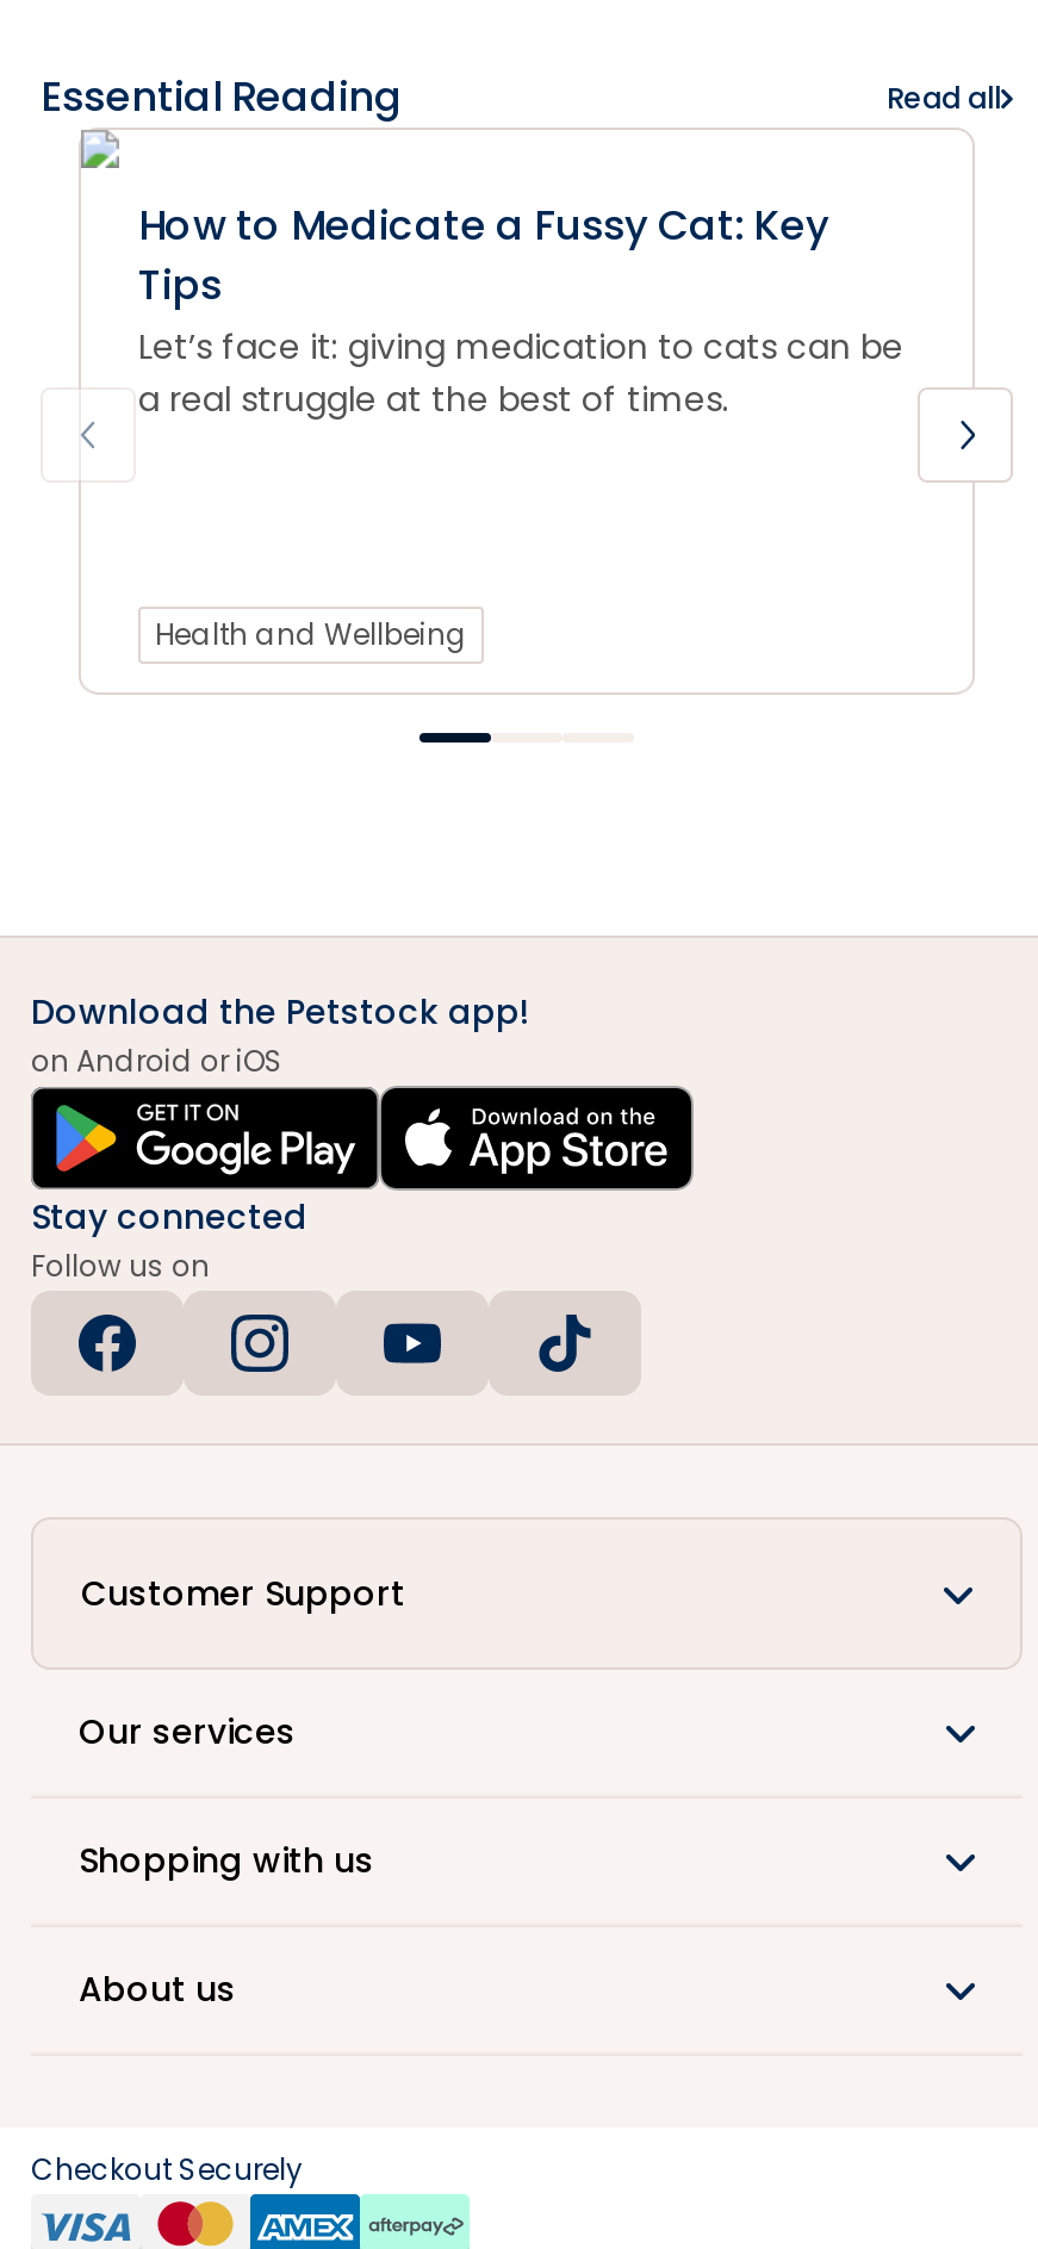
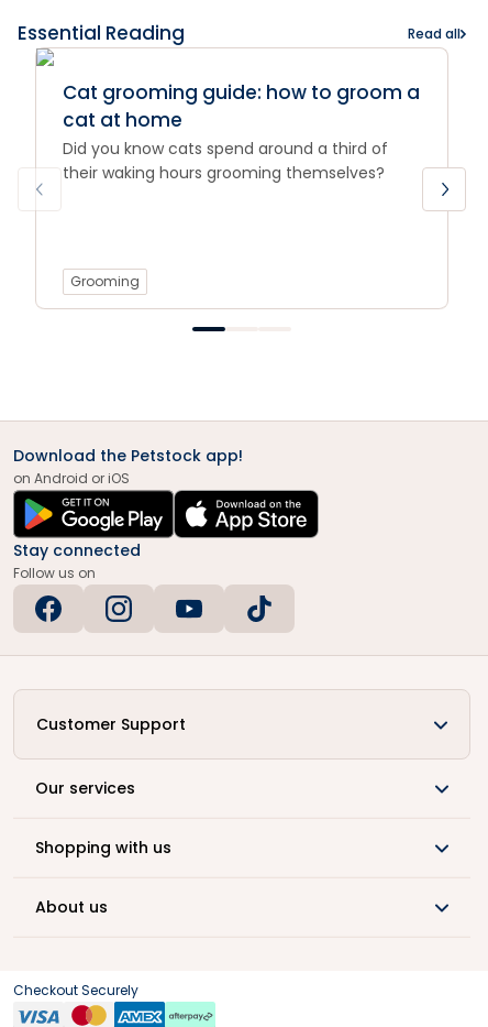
- How to Medicate a Fussy Cat: Key
- Tips
- Let’s face it: giving medication to cats can be
- a real struggle at the best of times.
+ Cat grooming guide: how to groom a
+ cat at home
+ Did you know cats spend around a third of
+ their waking hours grooming themselves?

- Health and Wellbeing
+ Grooming
